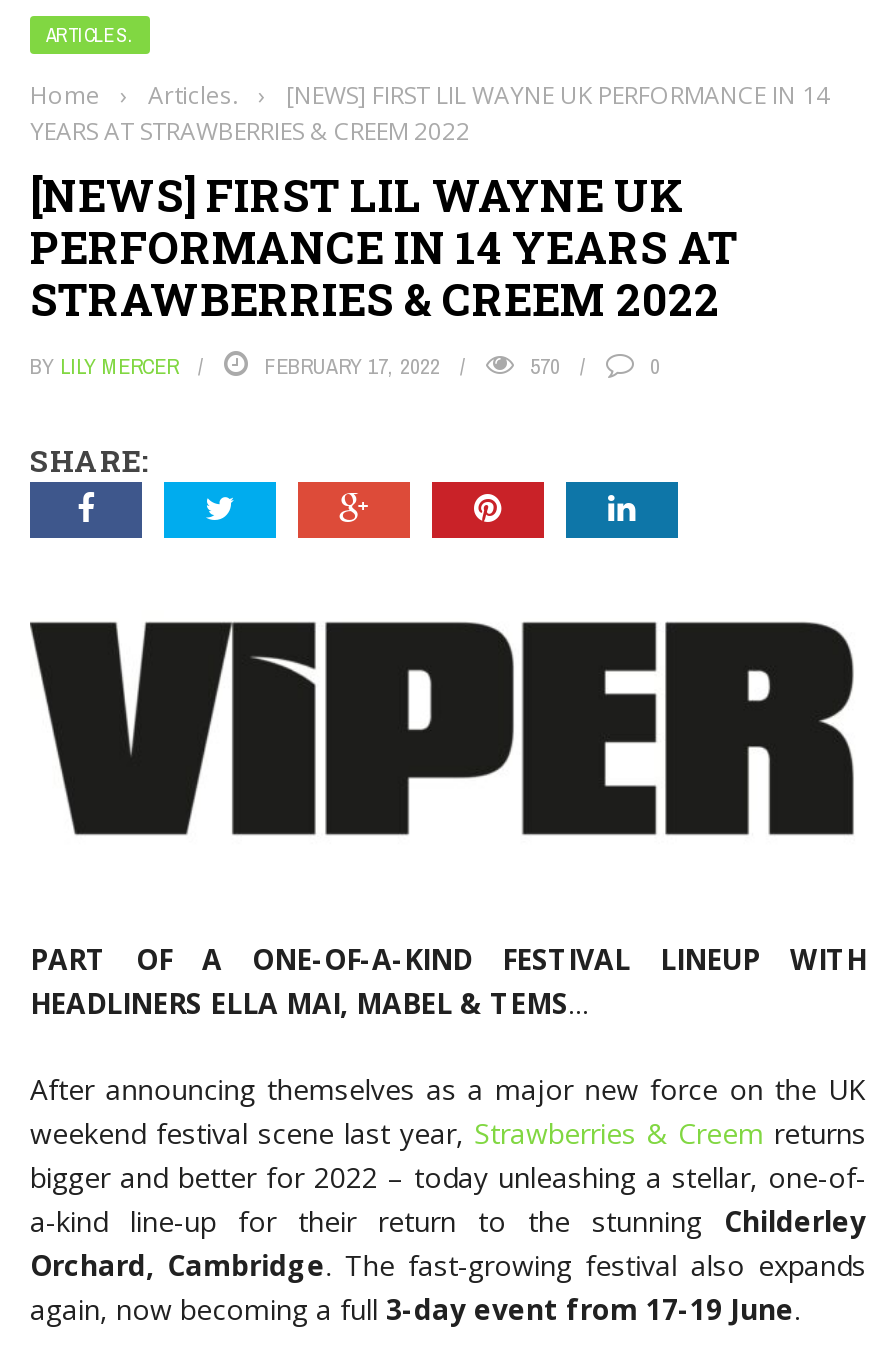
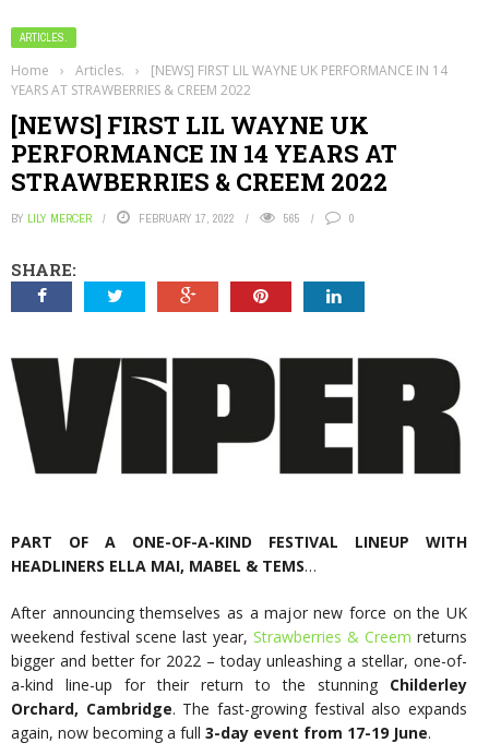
- 570
+ 565
